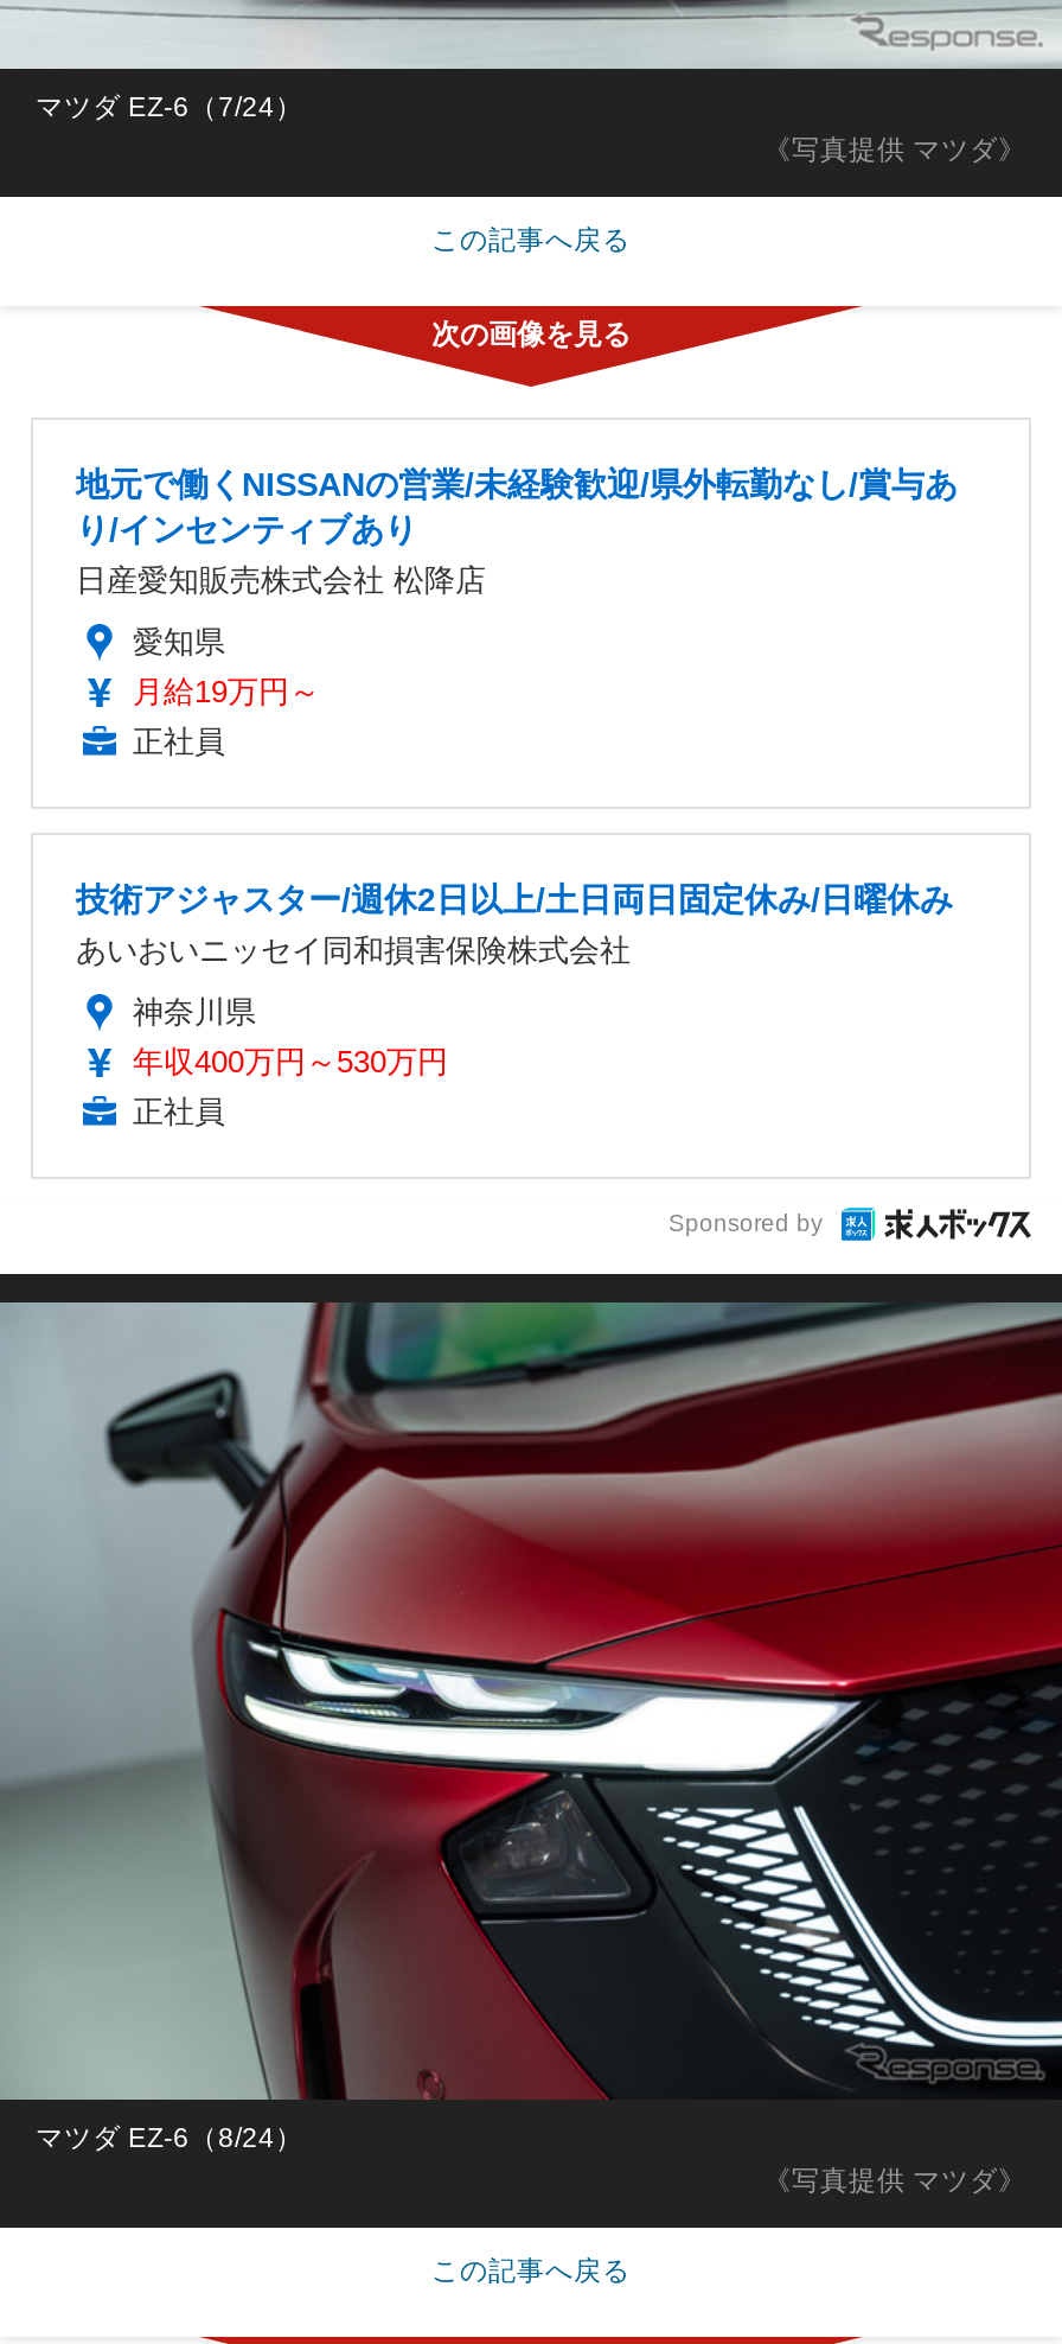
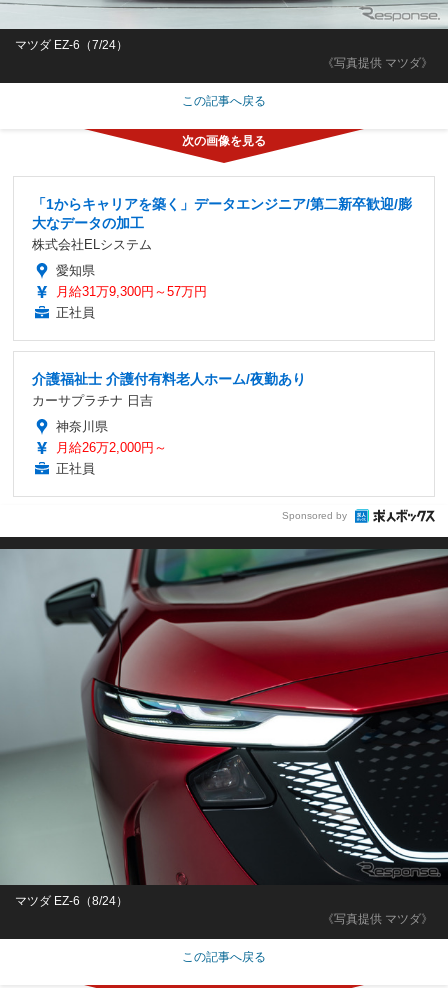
- 地元で働くNISSANの営業/未経験歓迎/県外転勤なし/賞与あ
- り/インセンティブあり
- 日産愛知販売株式会社 松降店
+ 「1からキャリアを築く」データエンジニア/第二新卒歓迎/膨
+ 大なデータの加工
+ 株式会社ELシステム

- 月給19万円～
+ 月給31万9,300円～57万円

- 技術アジャスター/週休2日以上/土日両日固定休み/日曜休み
- あいおいニッセイ同和損害保険株式会社
+ 介護福祉士 介護付有料老人ホーム/夜勤あり
+ カーサプラチナ 日吉

- 年収400万円～530万円
+ 月給26万2,000円～
